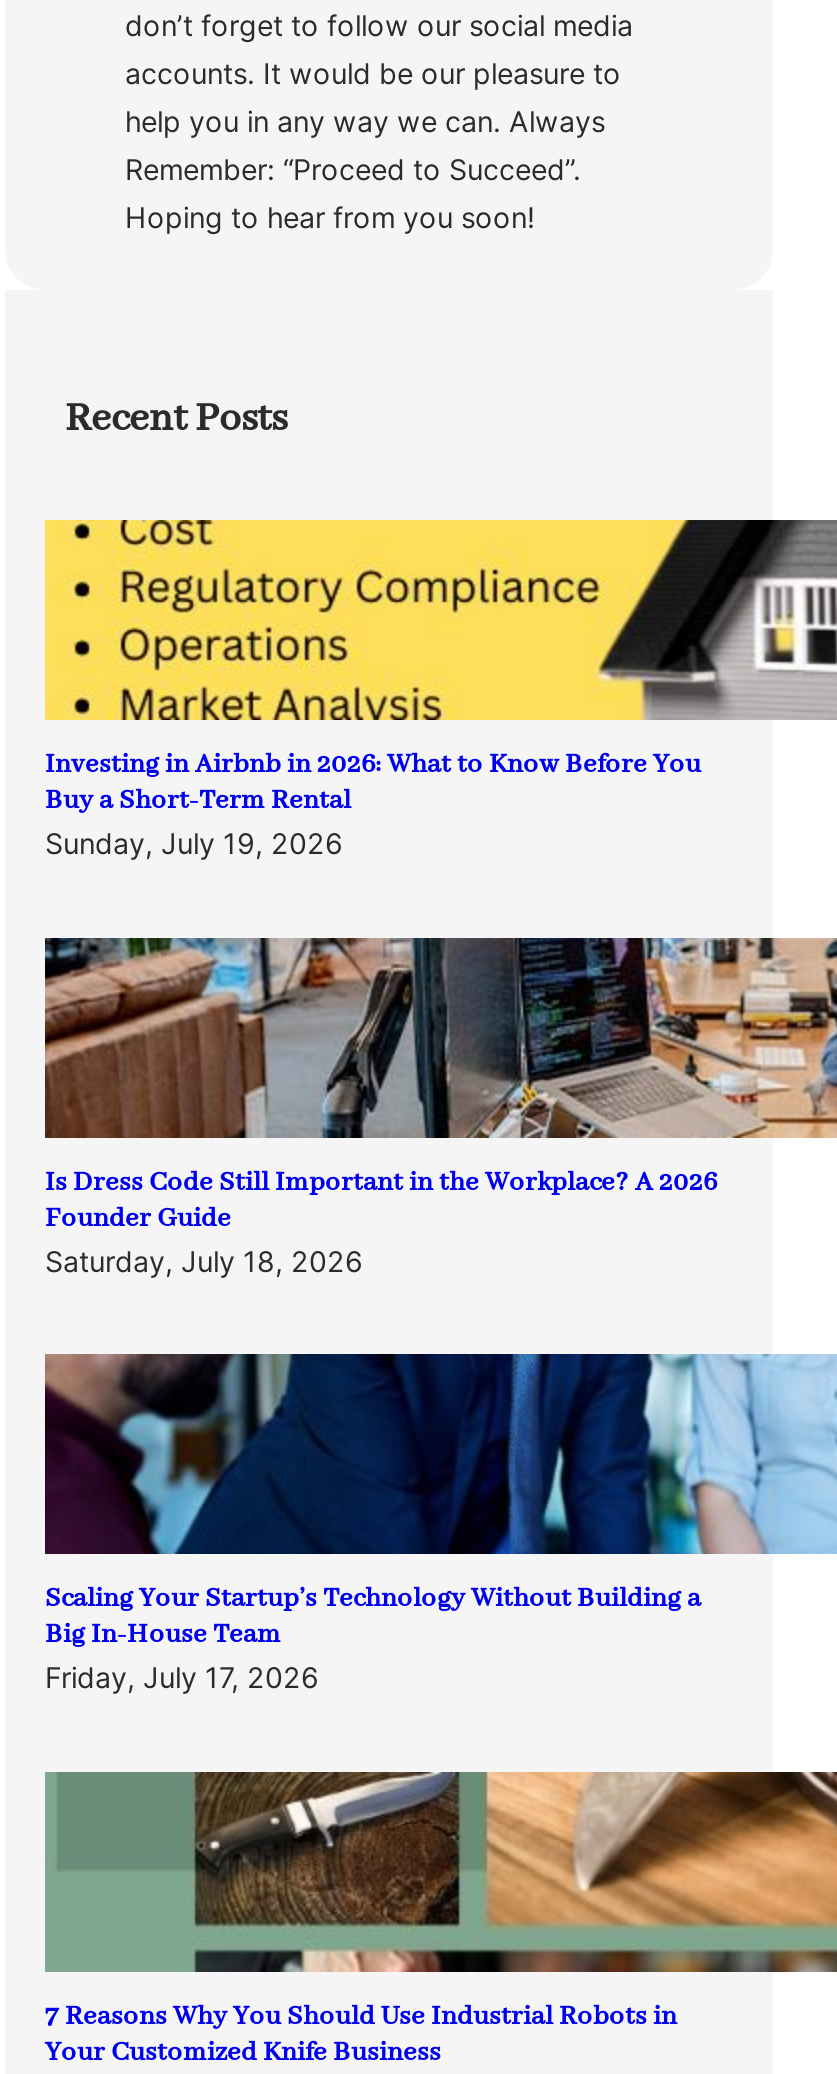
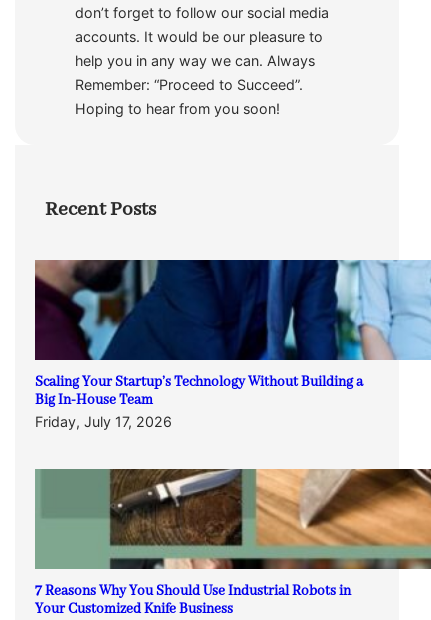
- [image]
- Investing in Airbnb in 2026: What to Know Before You
- Buy a Short-Term Rental
- Sunday, July 19, 2026

- [image]
- Is Dress Code Still Important in the Workplace? A 2026
- Founder Guide
- Saturday, July 18, 2026
